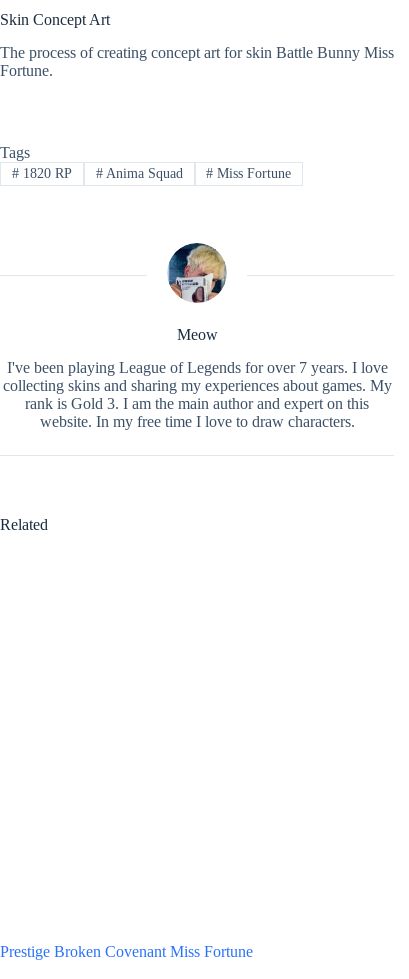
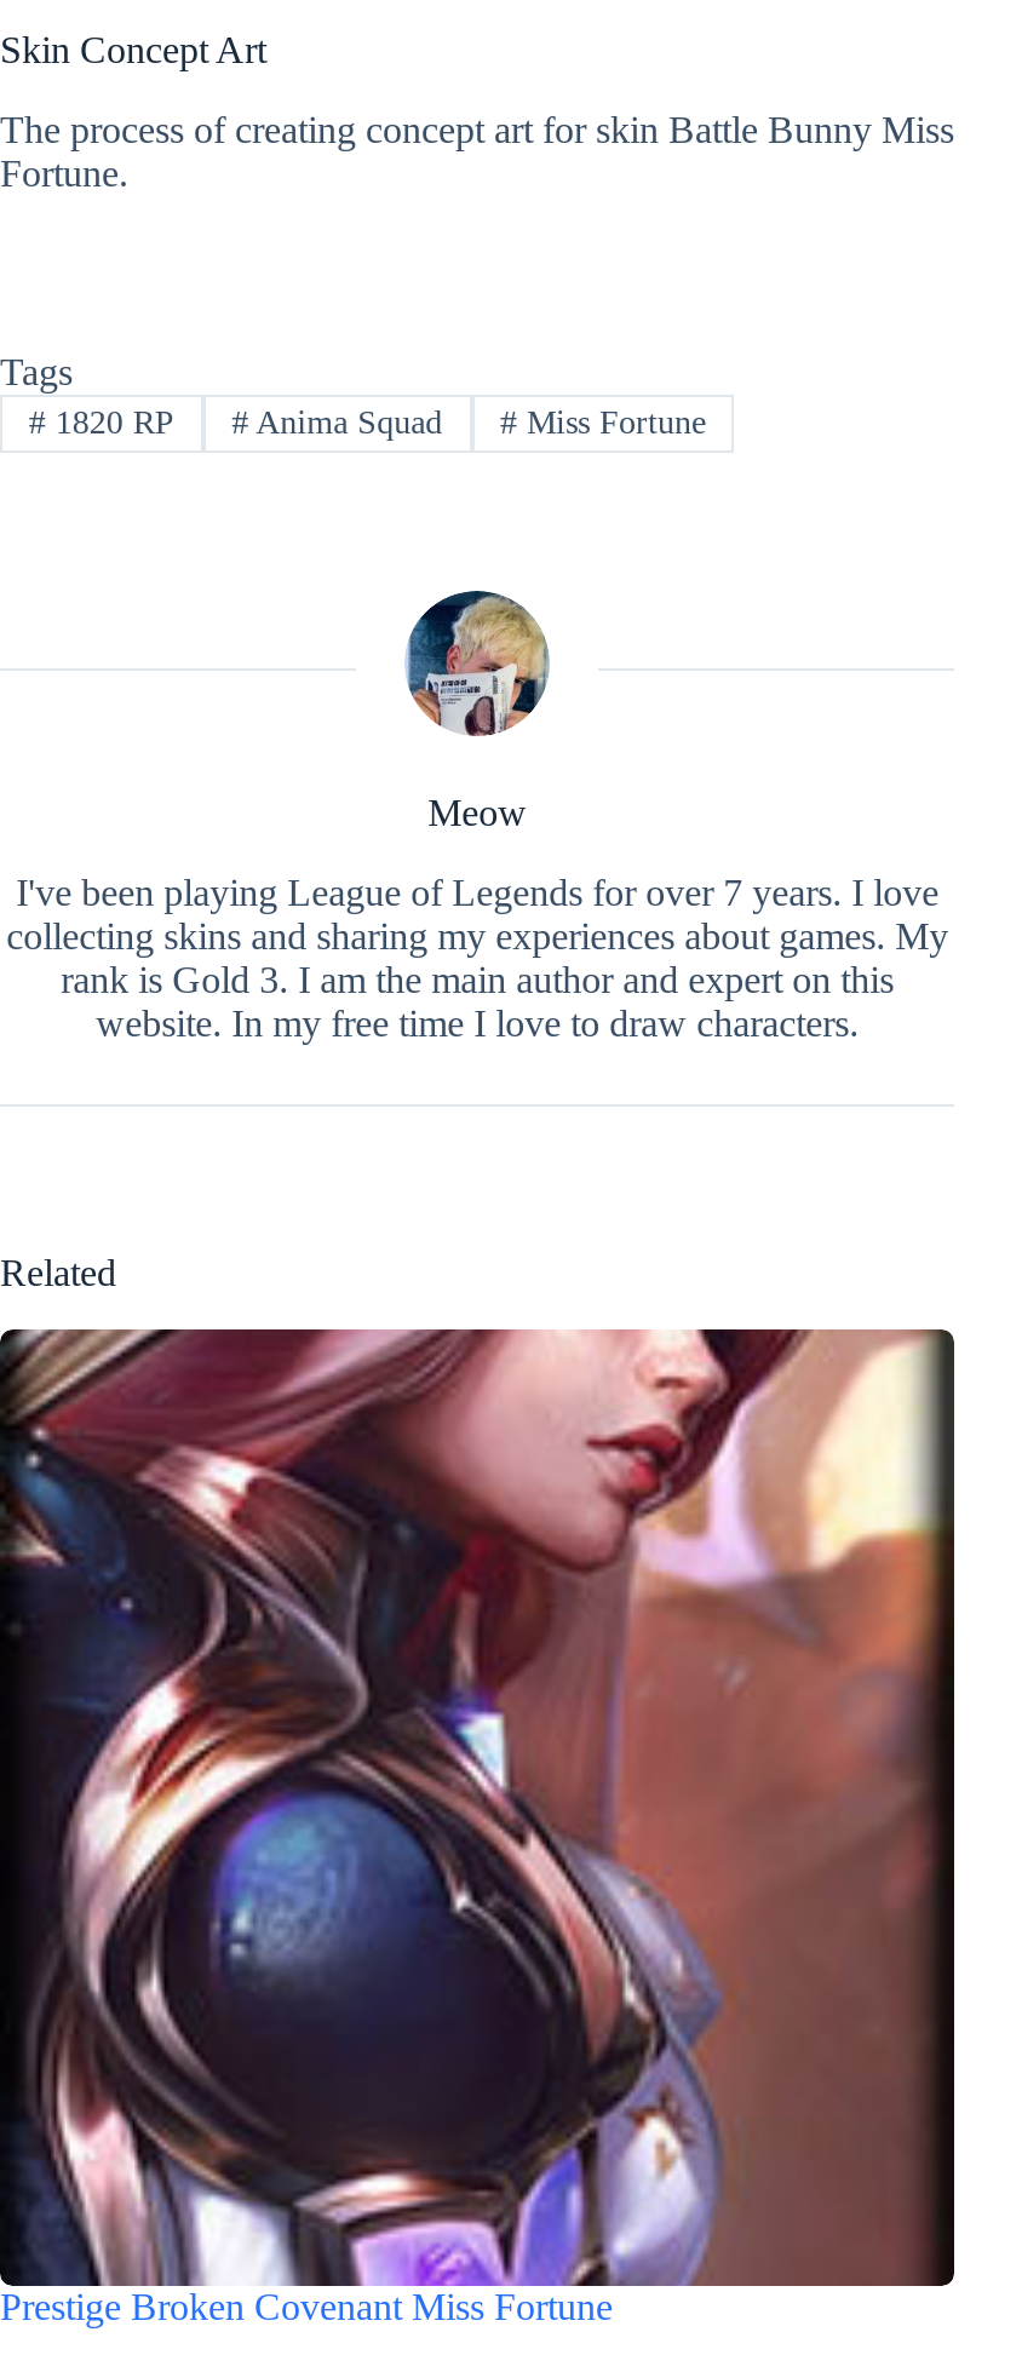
+ [image]
